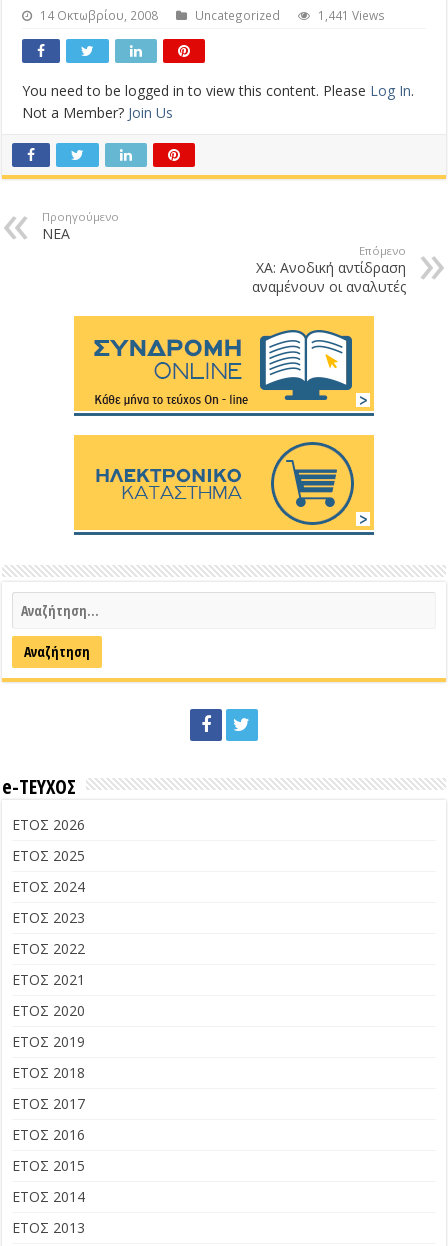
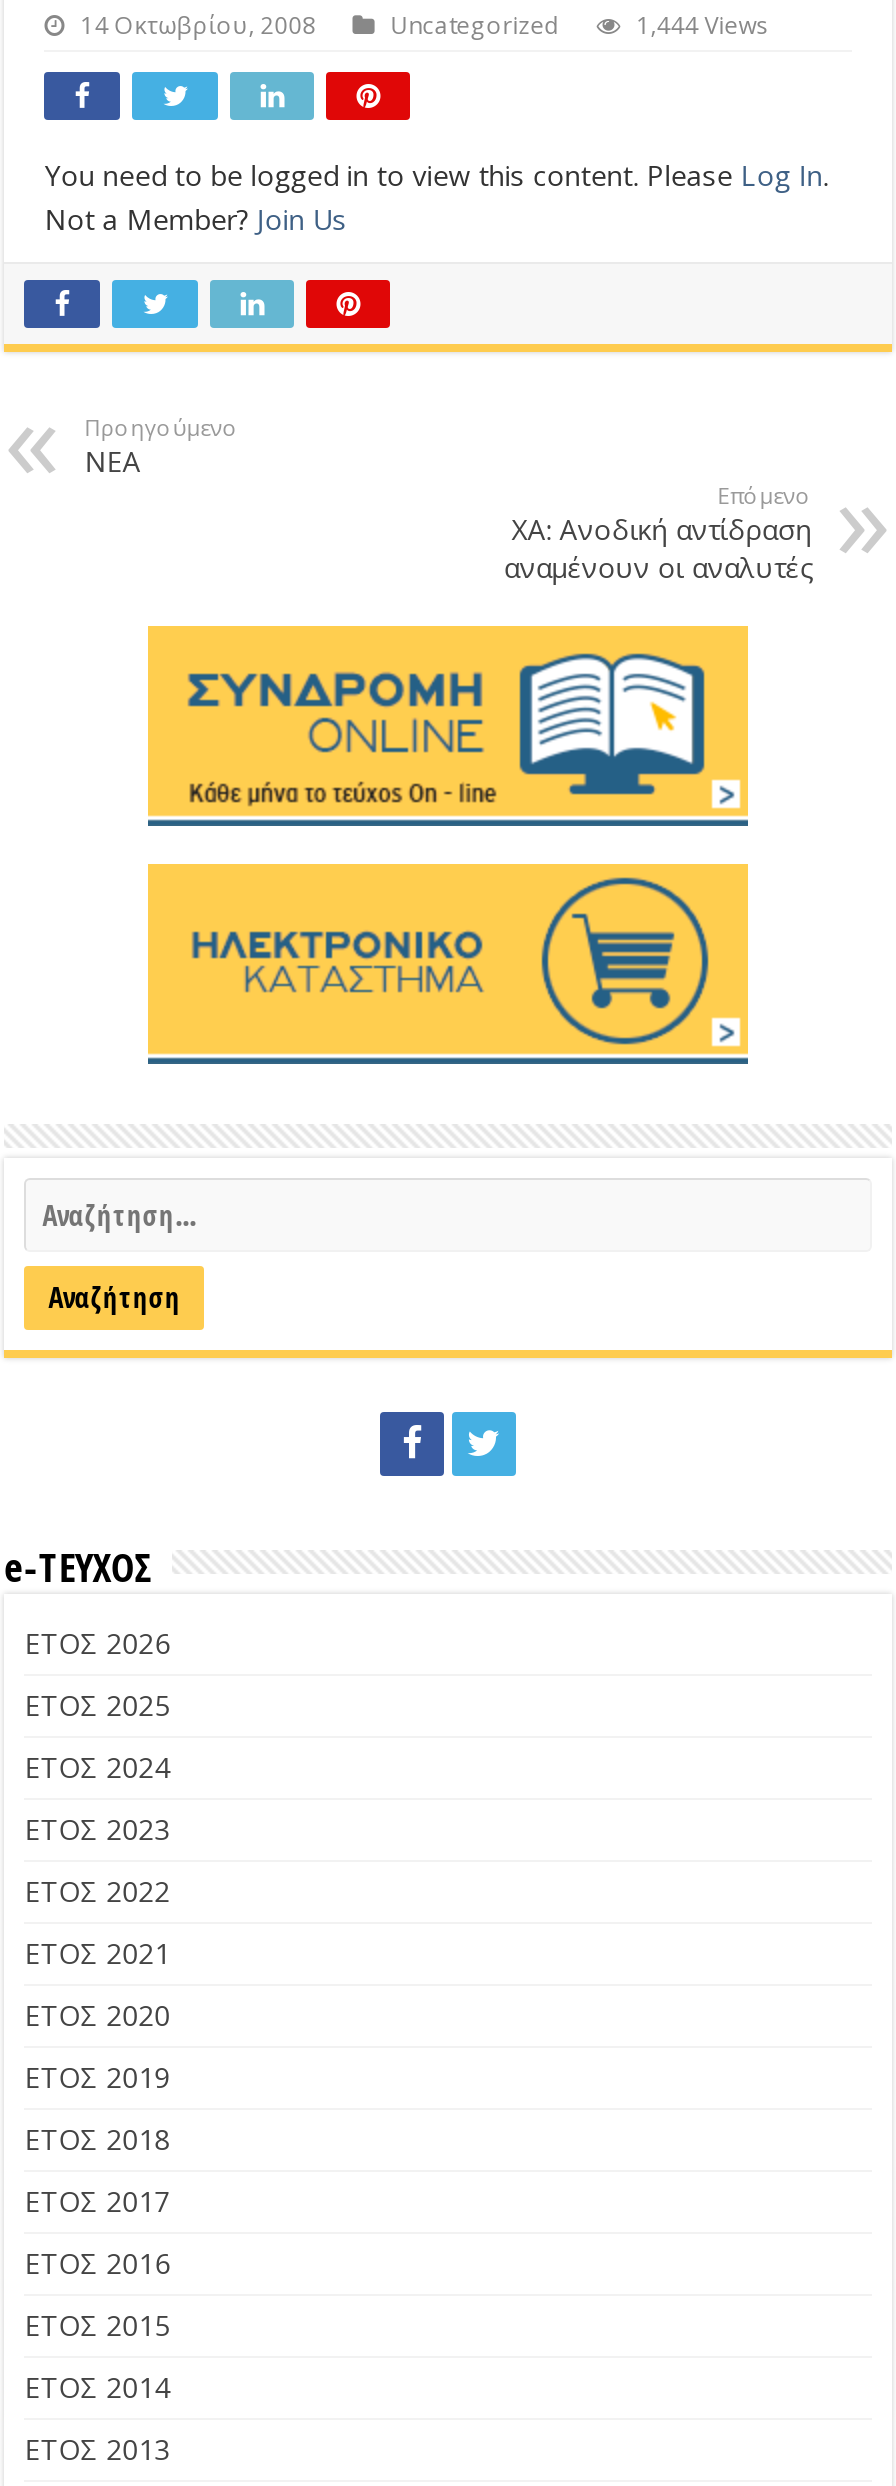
- 1,441 Views
+ 1,444 Views
